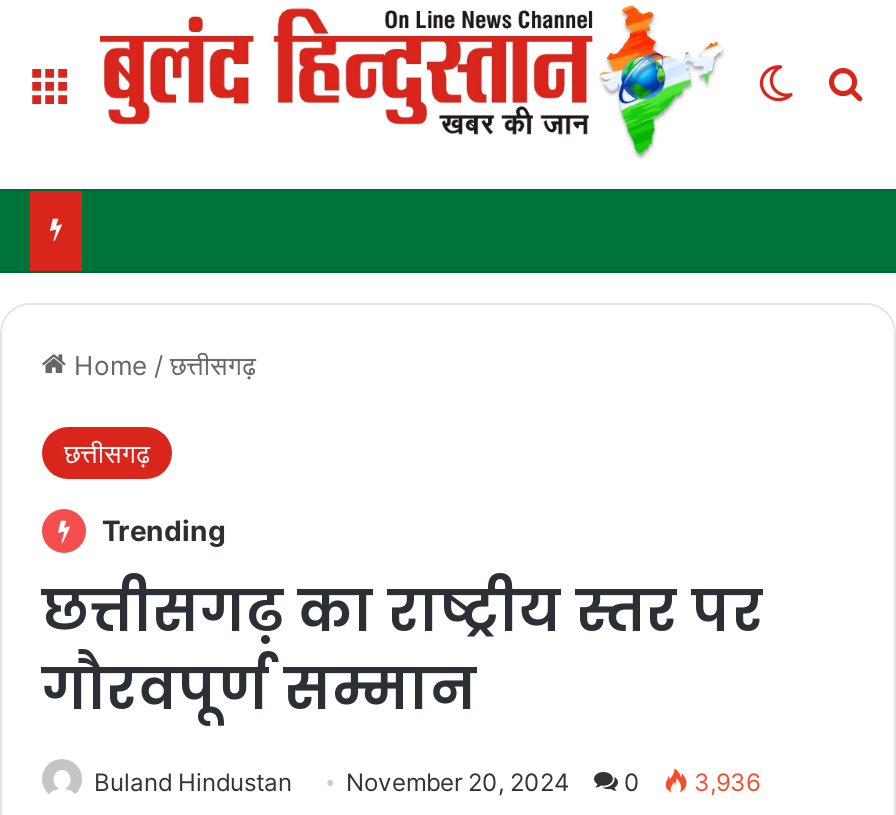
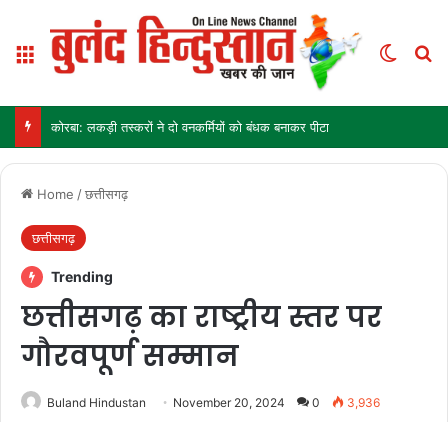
+ कोरबा: लकड़ी तस्करों ने दो वनकर्मियों को बंधक बनाकर पीटा
